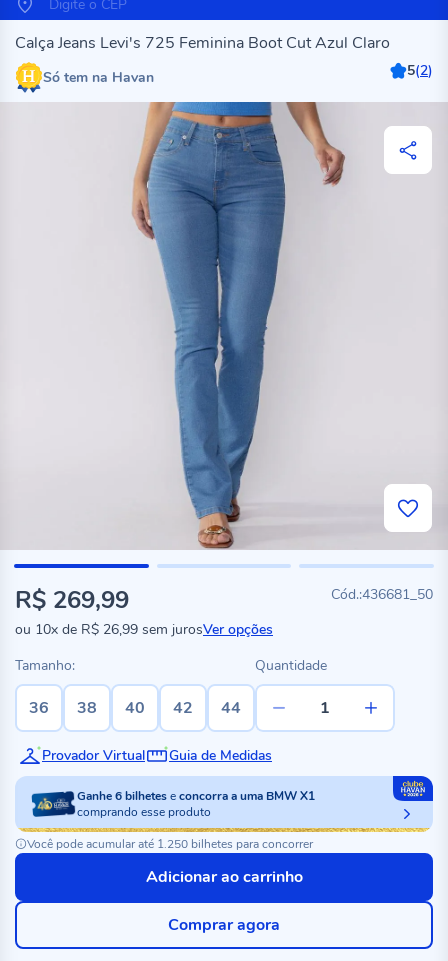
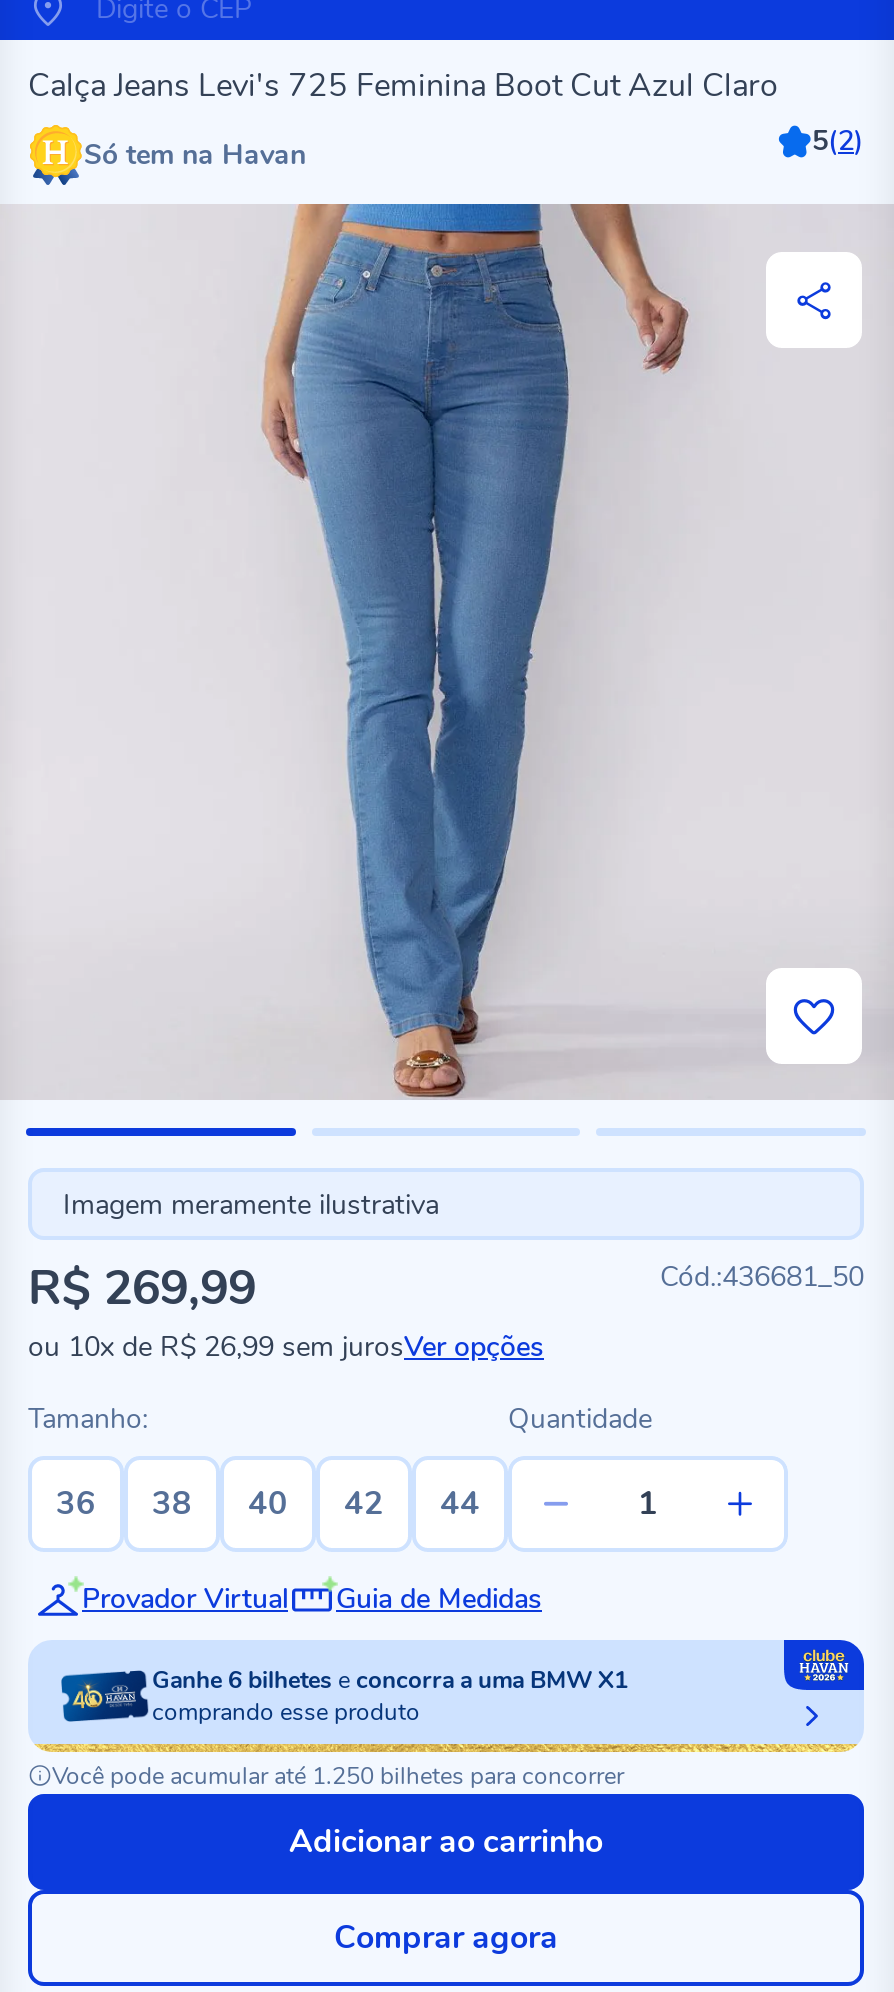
+ Imagem meramente ilustrativa
